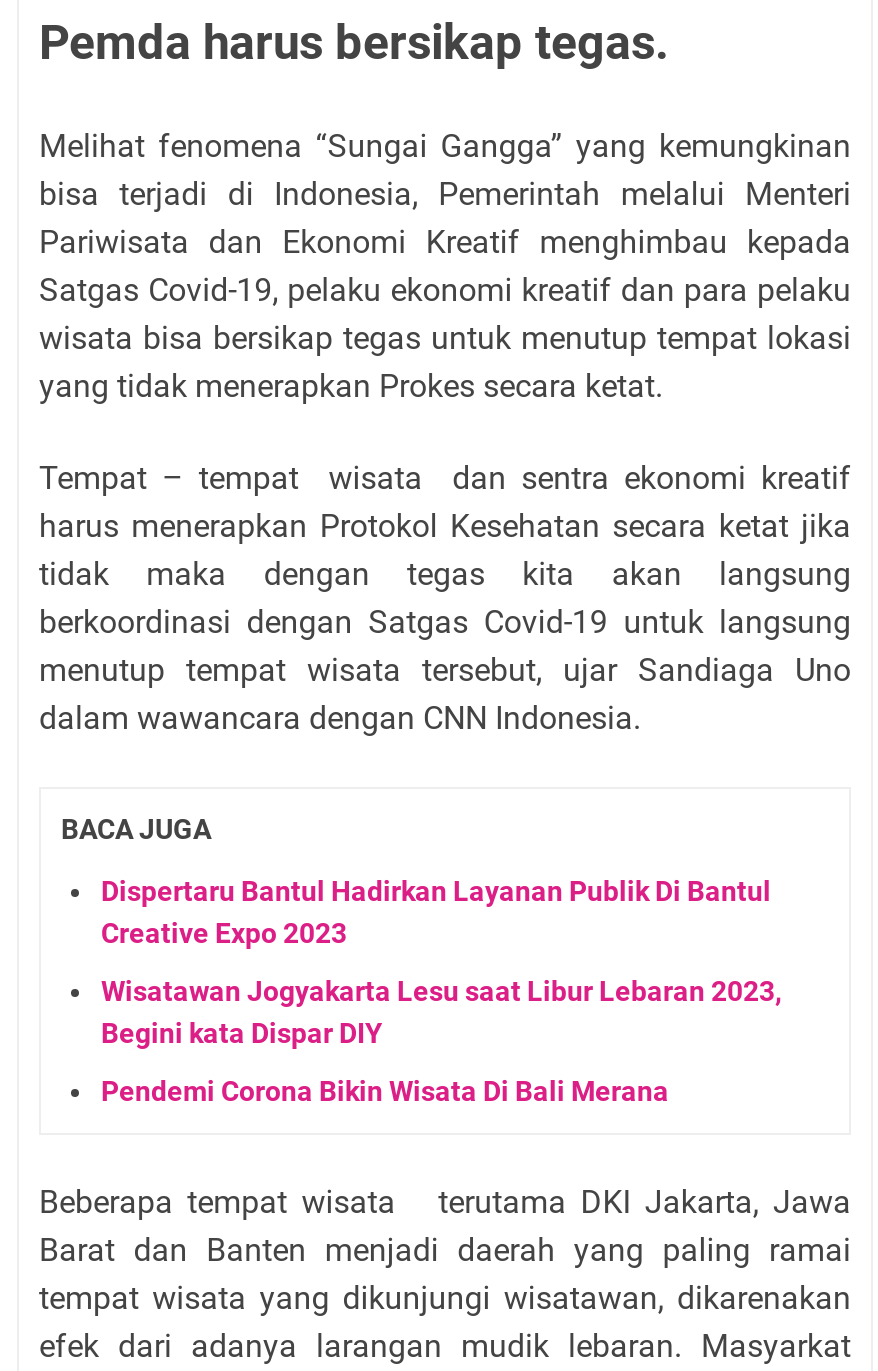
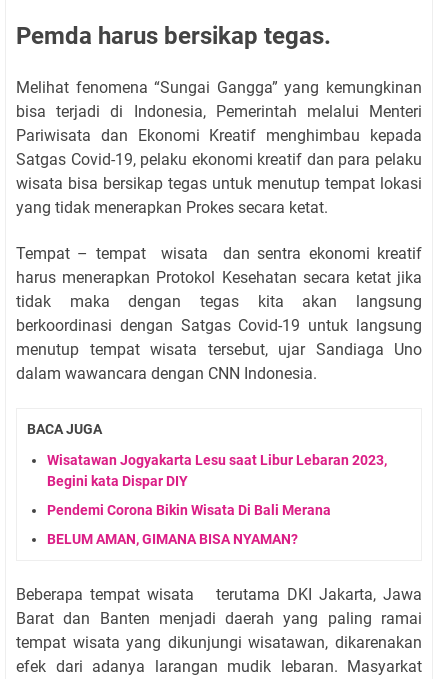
- Dispertaru Bantul Hadirkan Layanan Publik Di Bantul
- Creative Expo 2023

moved up: Wisatawan Jogyakarta Lesu saat Libur Lebaran 2023, | Begini kata Dispar DIY | Pendemi Corona Bikin Wisata Di Bali Merana

+ BELUM AMAN, GIMANA BISA NYAMAN?
